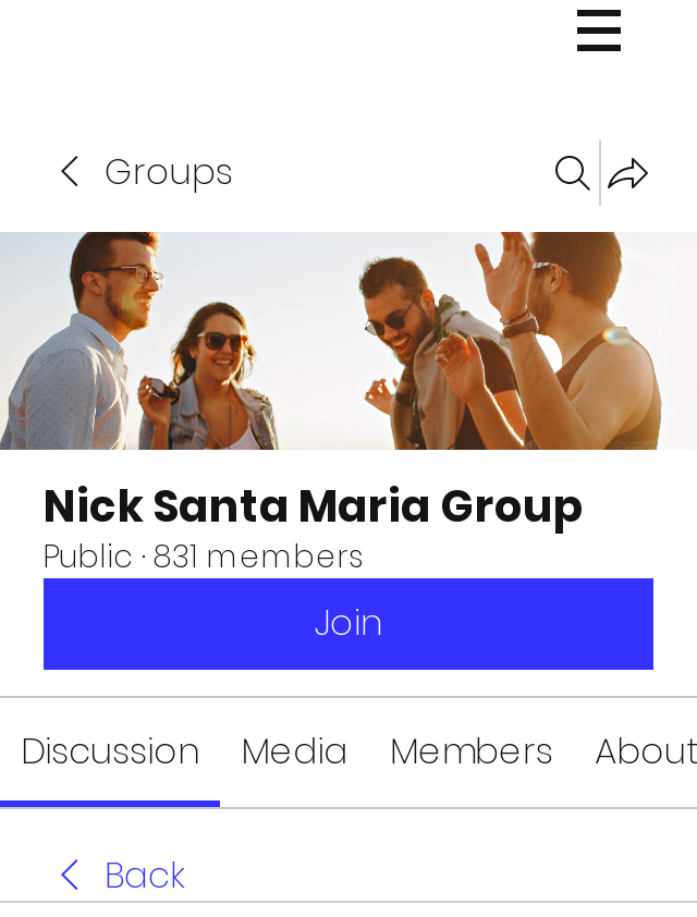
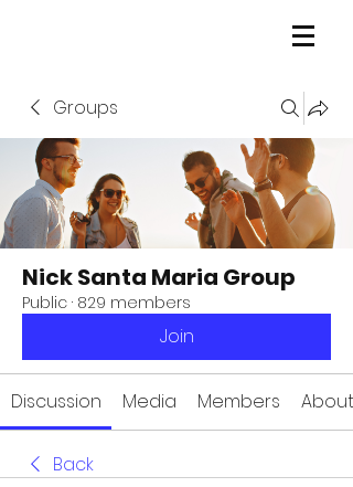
- Public 831 members
+ Public 829 members
